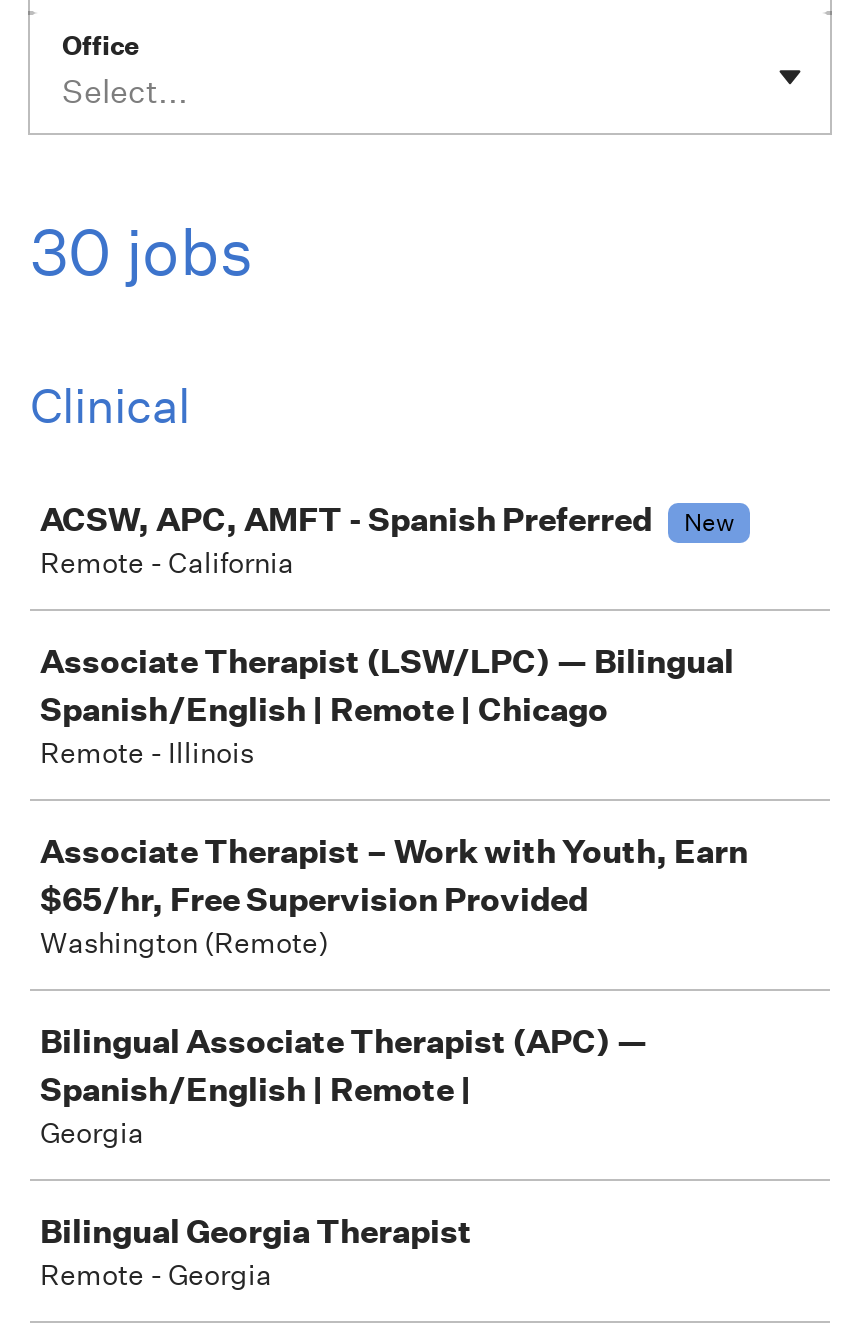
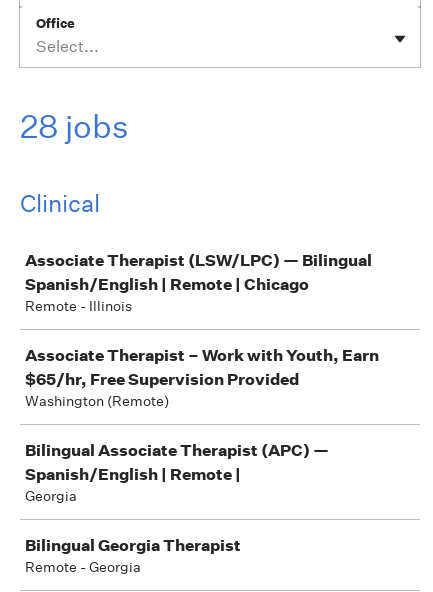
- 30 jobs
+ 28 jobs

- ACSW, APC, AMFT - Spanish Preferred
- New
- Remote - California
